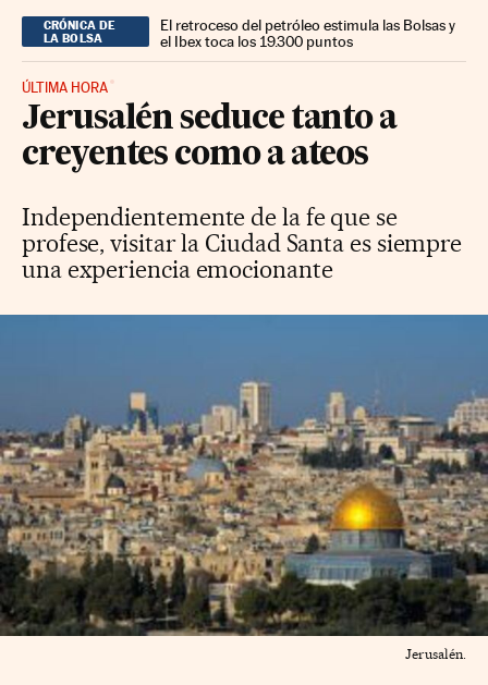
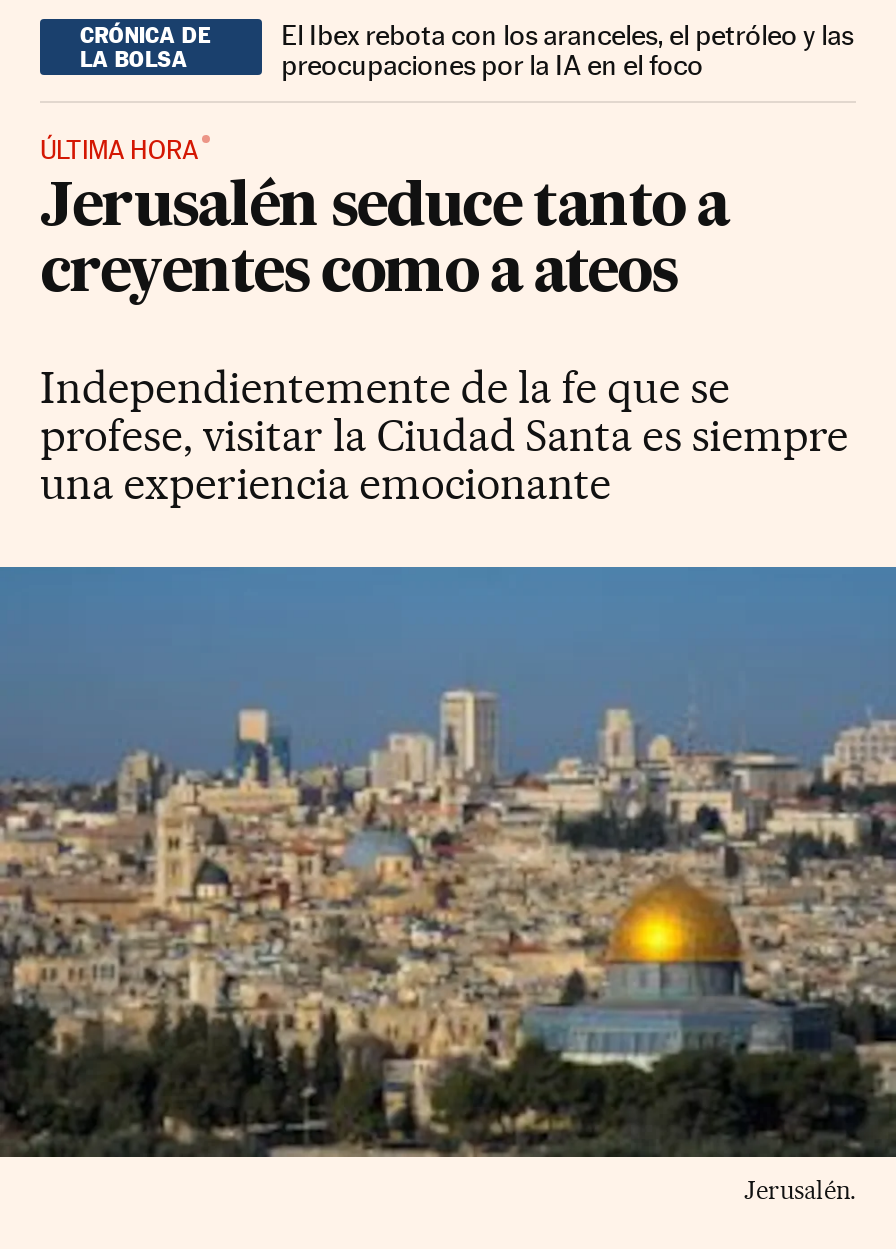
- El retroceso del petróleo estimula las Bolsas y
- el Ibex toca los 19.300 puntos
+ El Ibex rebota con los aranceles, el petróleo y las
+ preocupaciones por la IA en el foco
